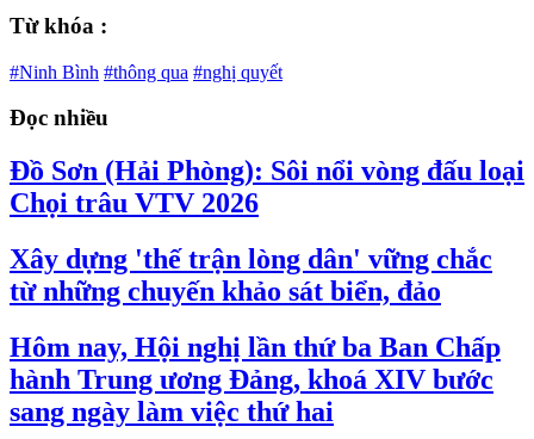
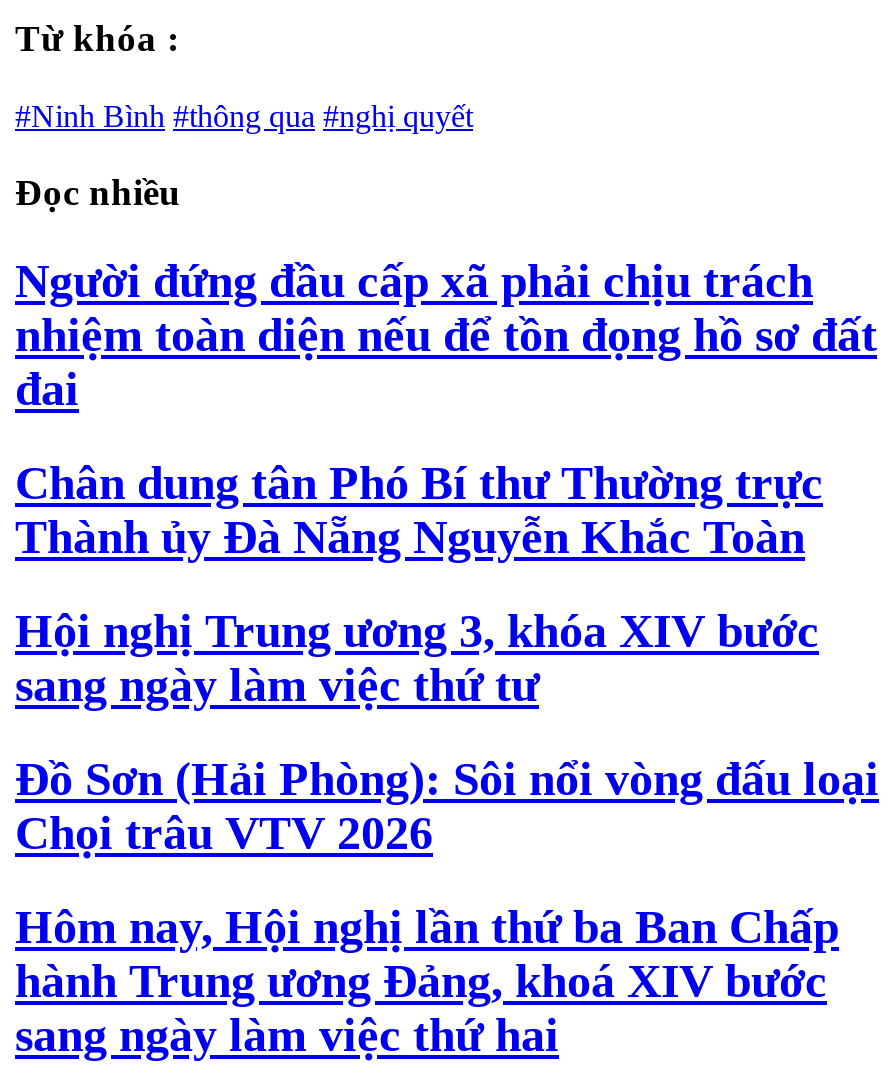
+ Người đứng đầu cấp xã phải chịu trách
+ nhiệm toàn diện nếu để tồn đọng hồ sơ đất
+ đai
+ Chân dung tân Phó Bí thư Thường trực
+ Thành ủy Đà Nẵng Nguyễn Khắc Toàn
+ Hội nghị Trung ương 3, khóa XIV bước
+ sang ngày làm việc thứ tư

moved down: Đồ Sơn (Hải Phòng): Sôi nổi vòng đấu loại | Chọi trâu VTV 2026

- Xây dựng 'thế trận lòng dân' vững chắc
- từ những chuyến khảo sát biển, đảo
